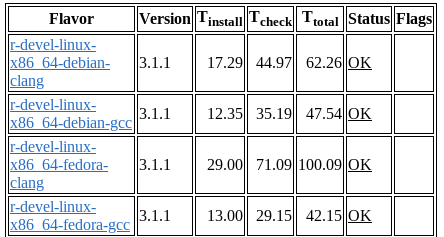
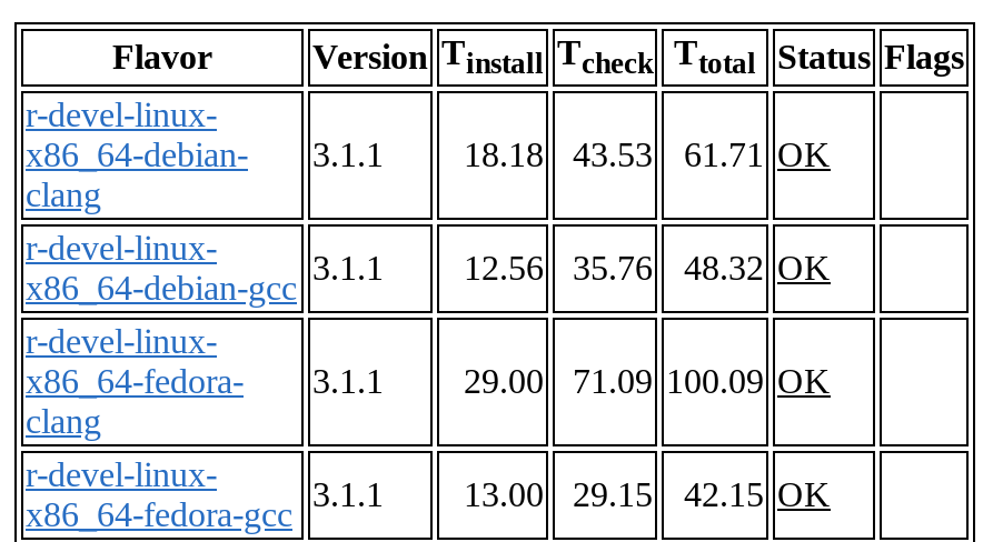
- 17.29
+ 18.18

- 44.97
+ 43.53

- 62.26 OK
+ 61.71 OK

- 12.35
+ 12.56

- 35.19
+ 35.76

- 47.54 OK
+ 48.32 OK
